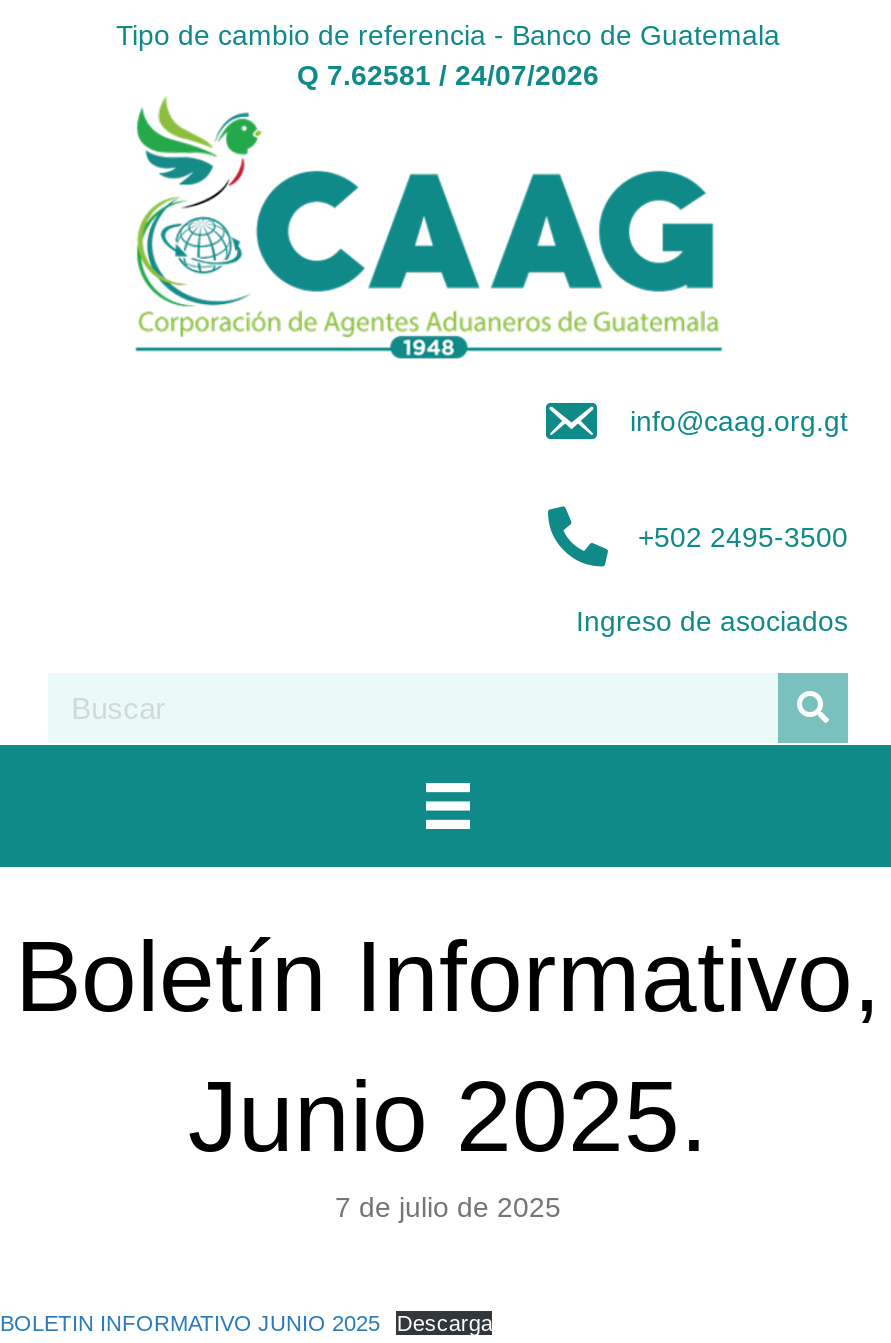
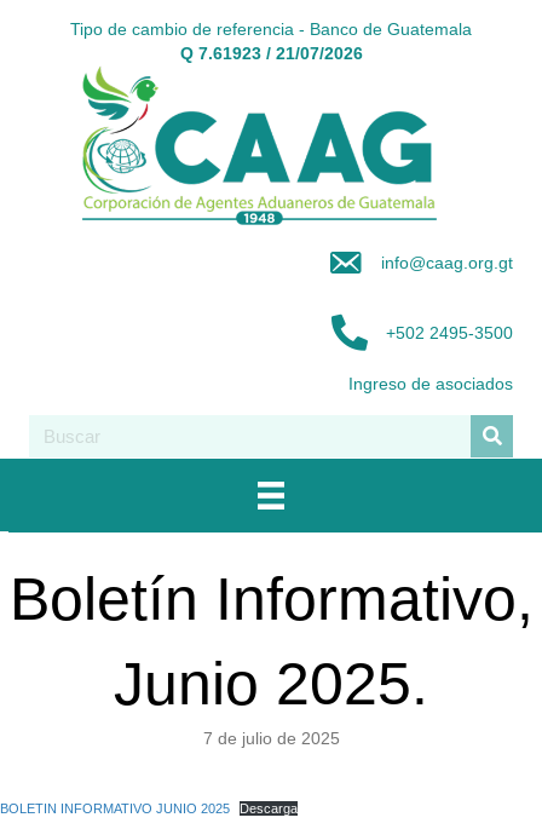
- Q 7.62581 / 24/07/2026
+ Q 7.61923 / 21/07/2026
